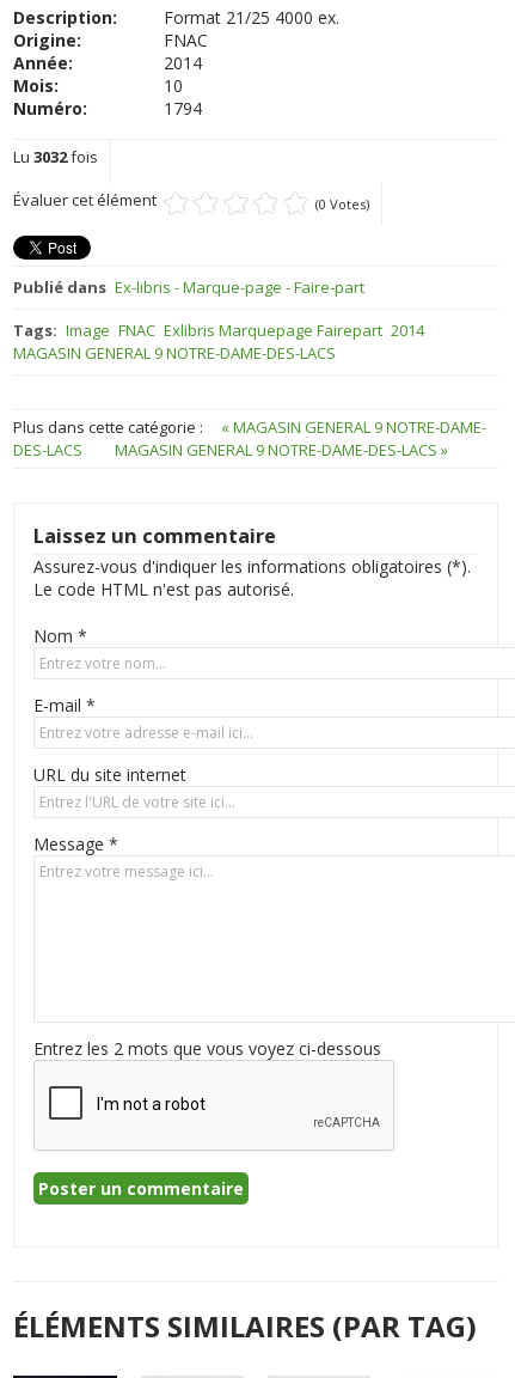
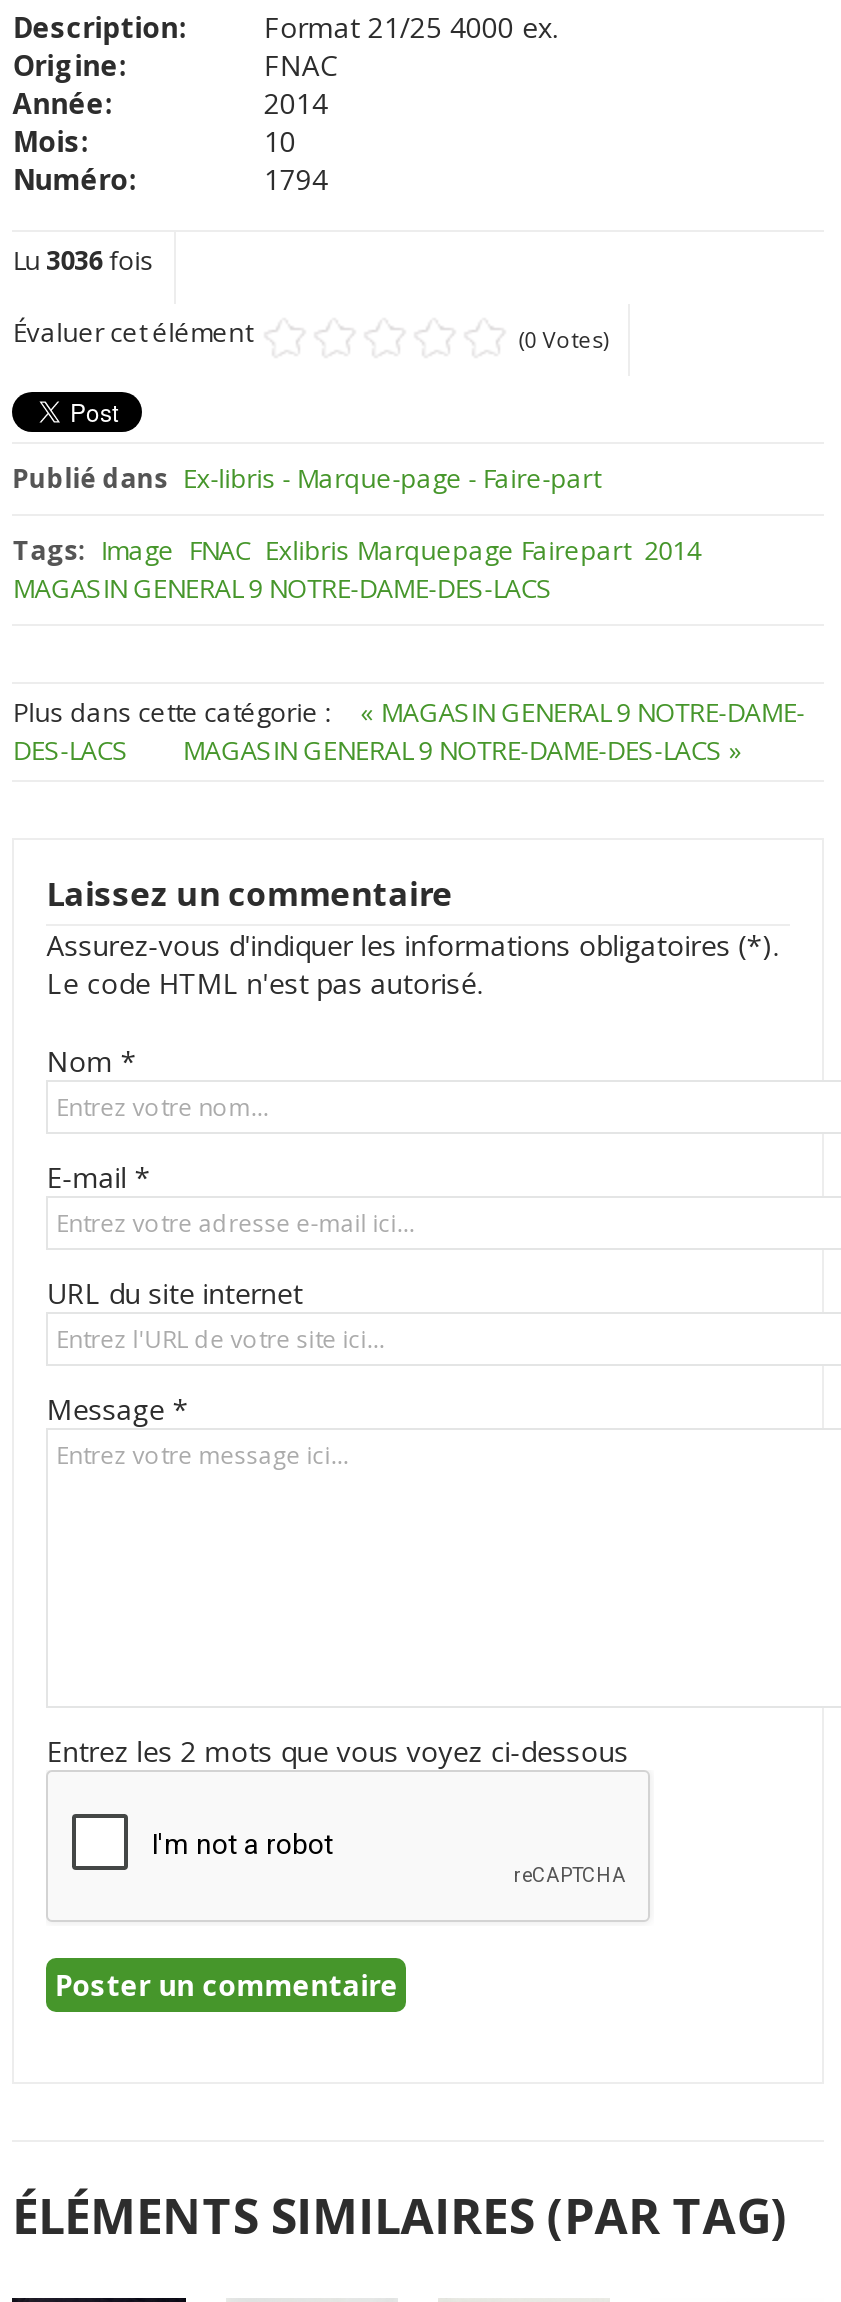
- Lu 3032fois
+ Lu 3036fois
